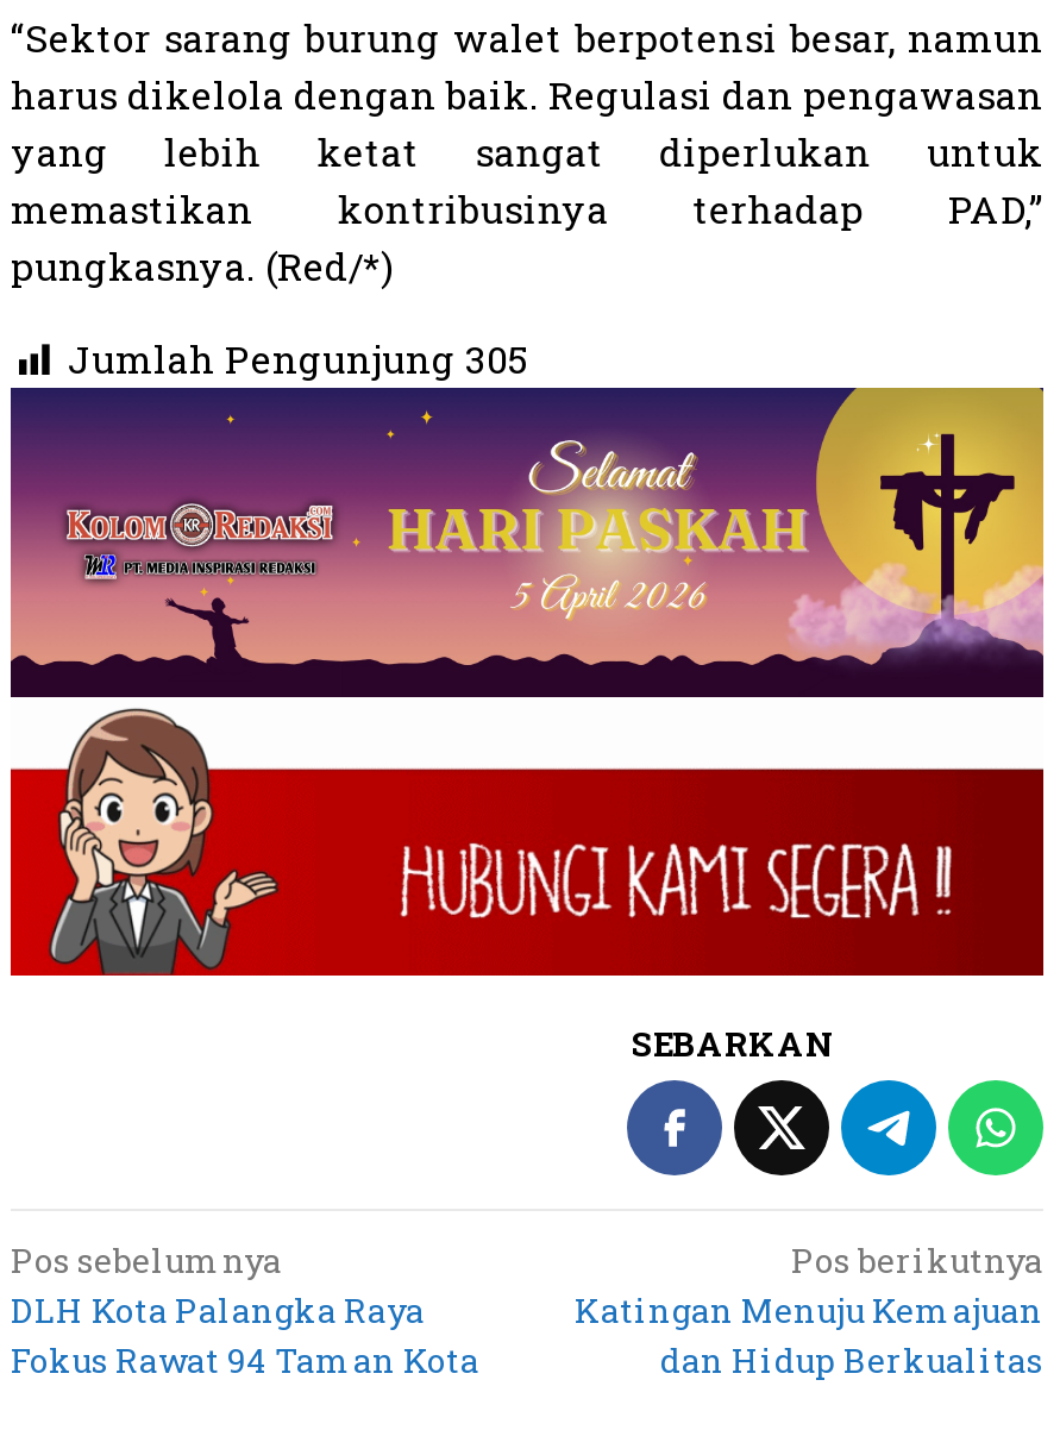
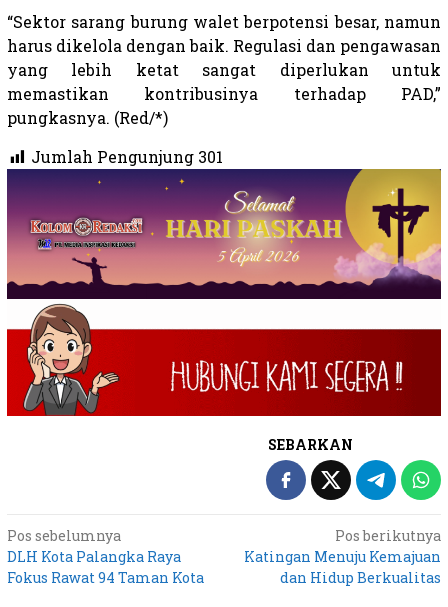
- Jumlah Pengunjung 305
+ Jumlah Pengunjung 301
